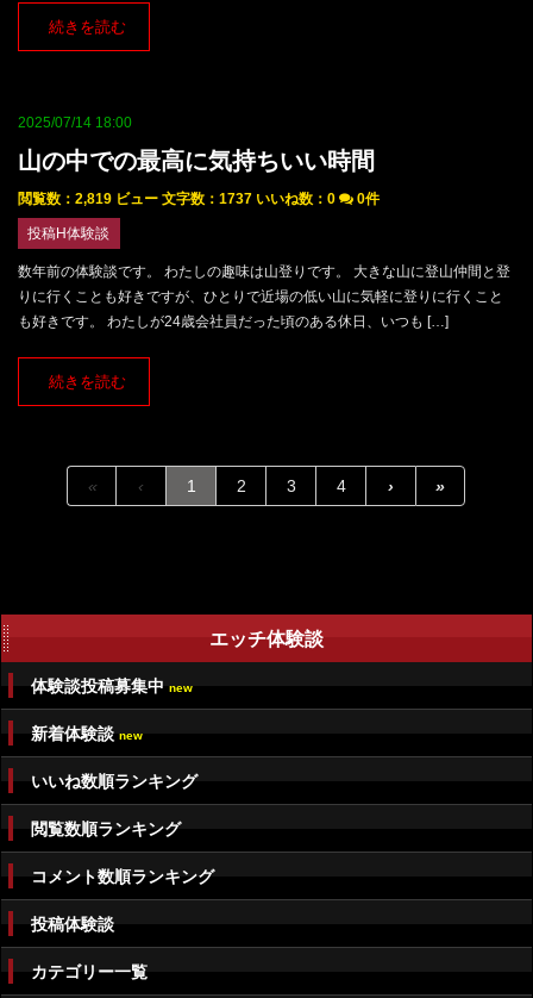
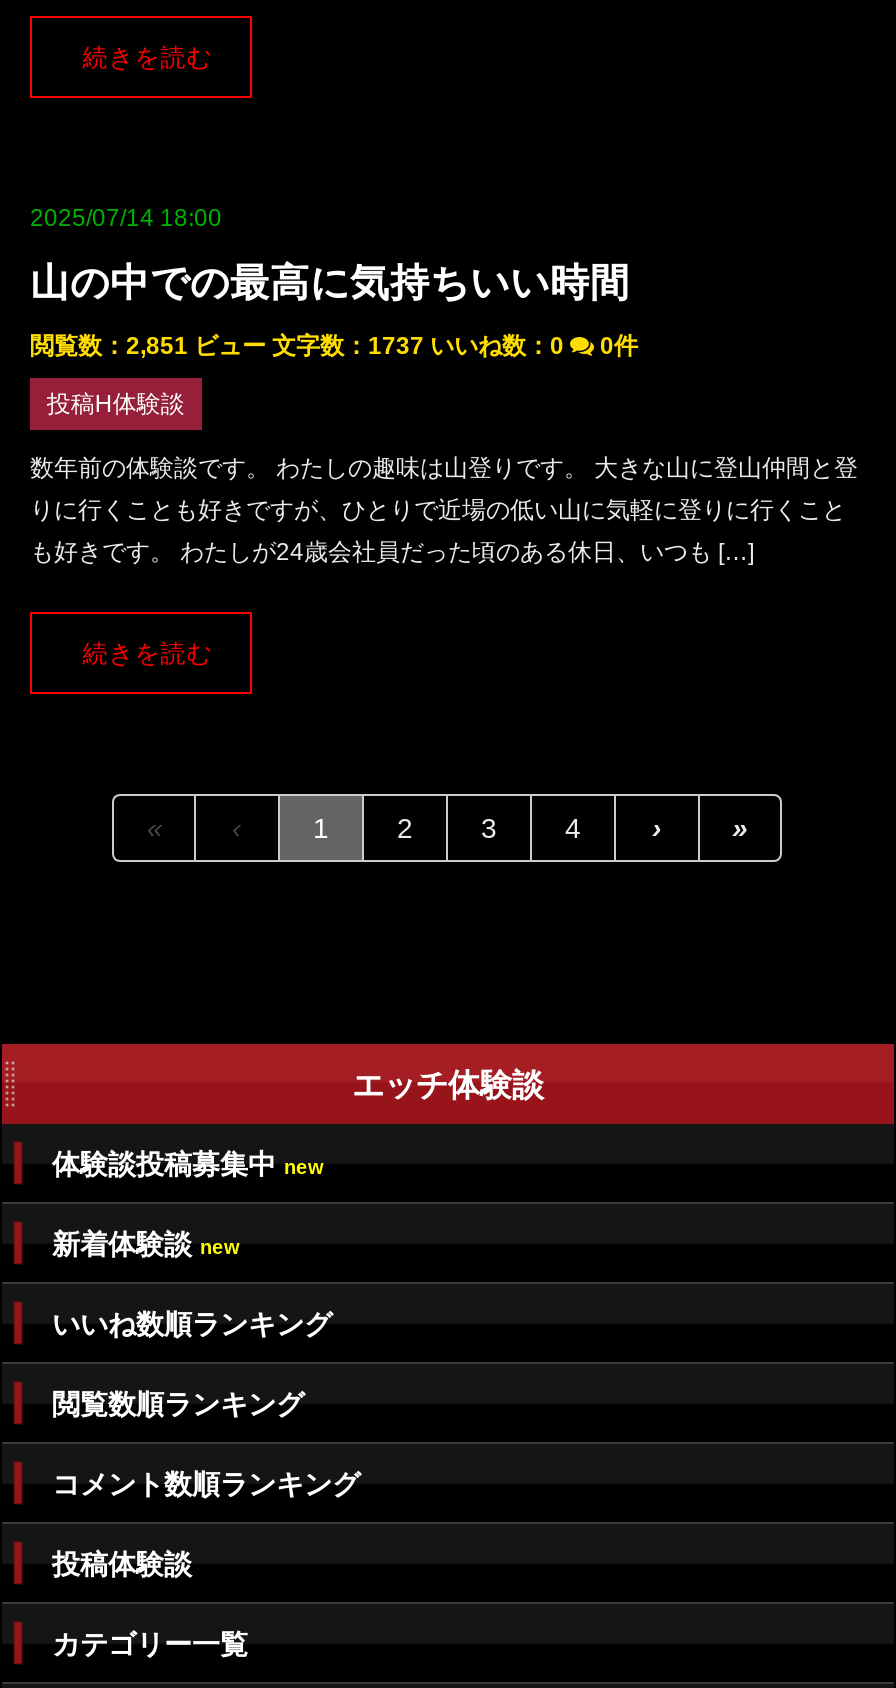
- 閲覧数：2,819 ビュー 文字数：1737 いいね数：0
+ 閲覧数：2,851 ビュー 文字数：1737 いいね数：0
